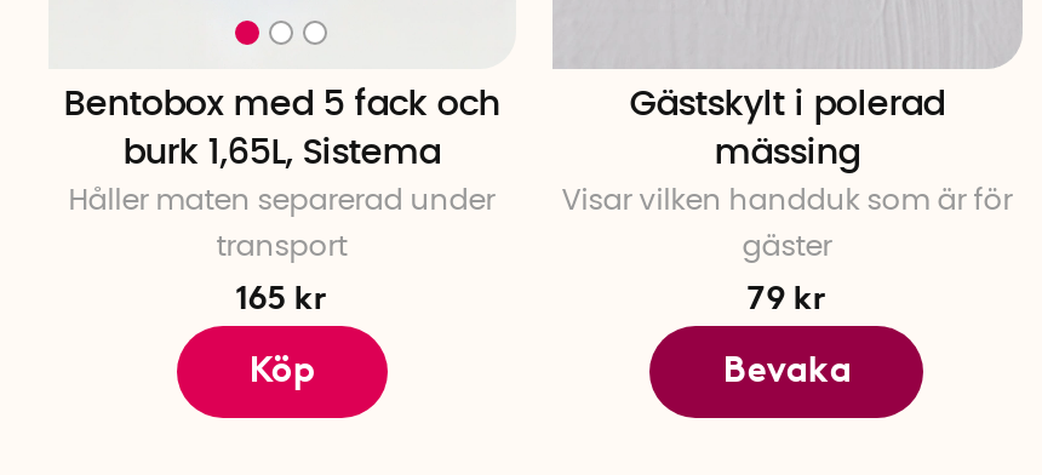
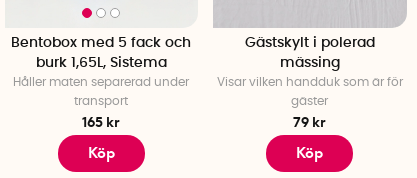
- Bevaka
+ Köp
